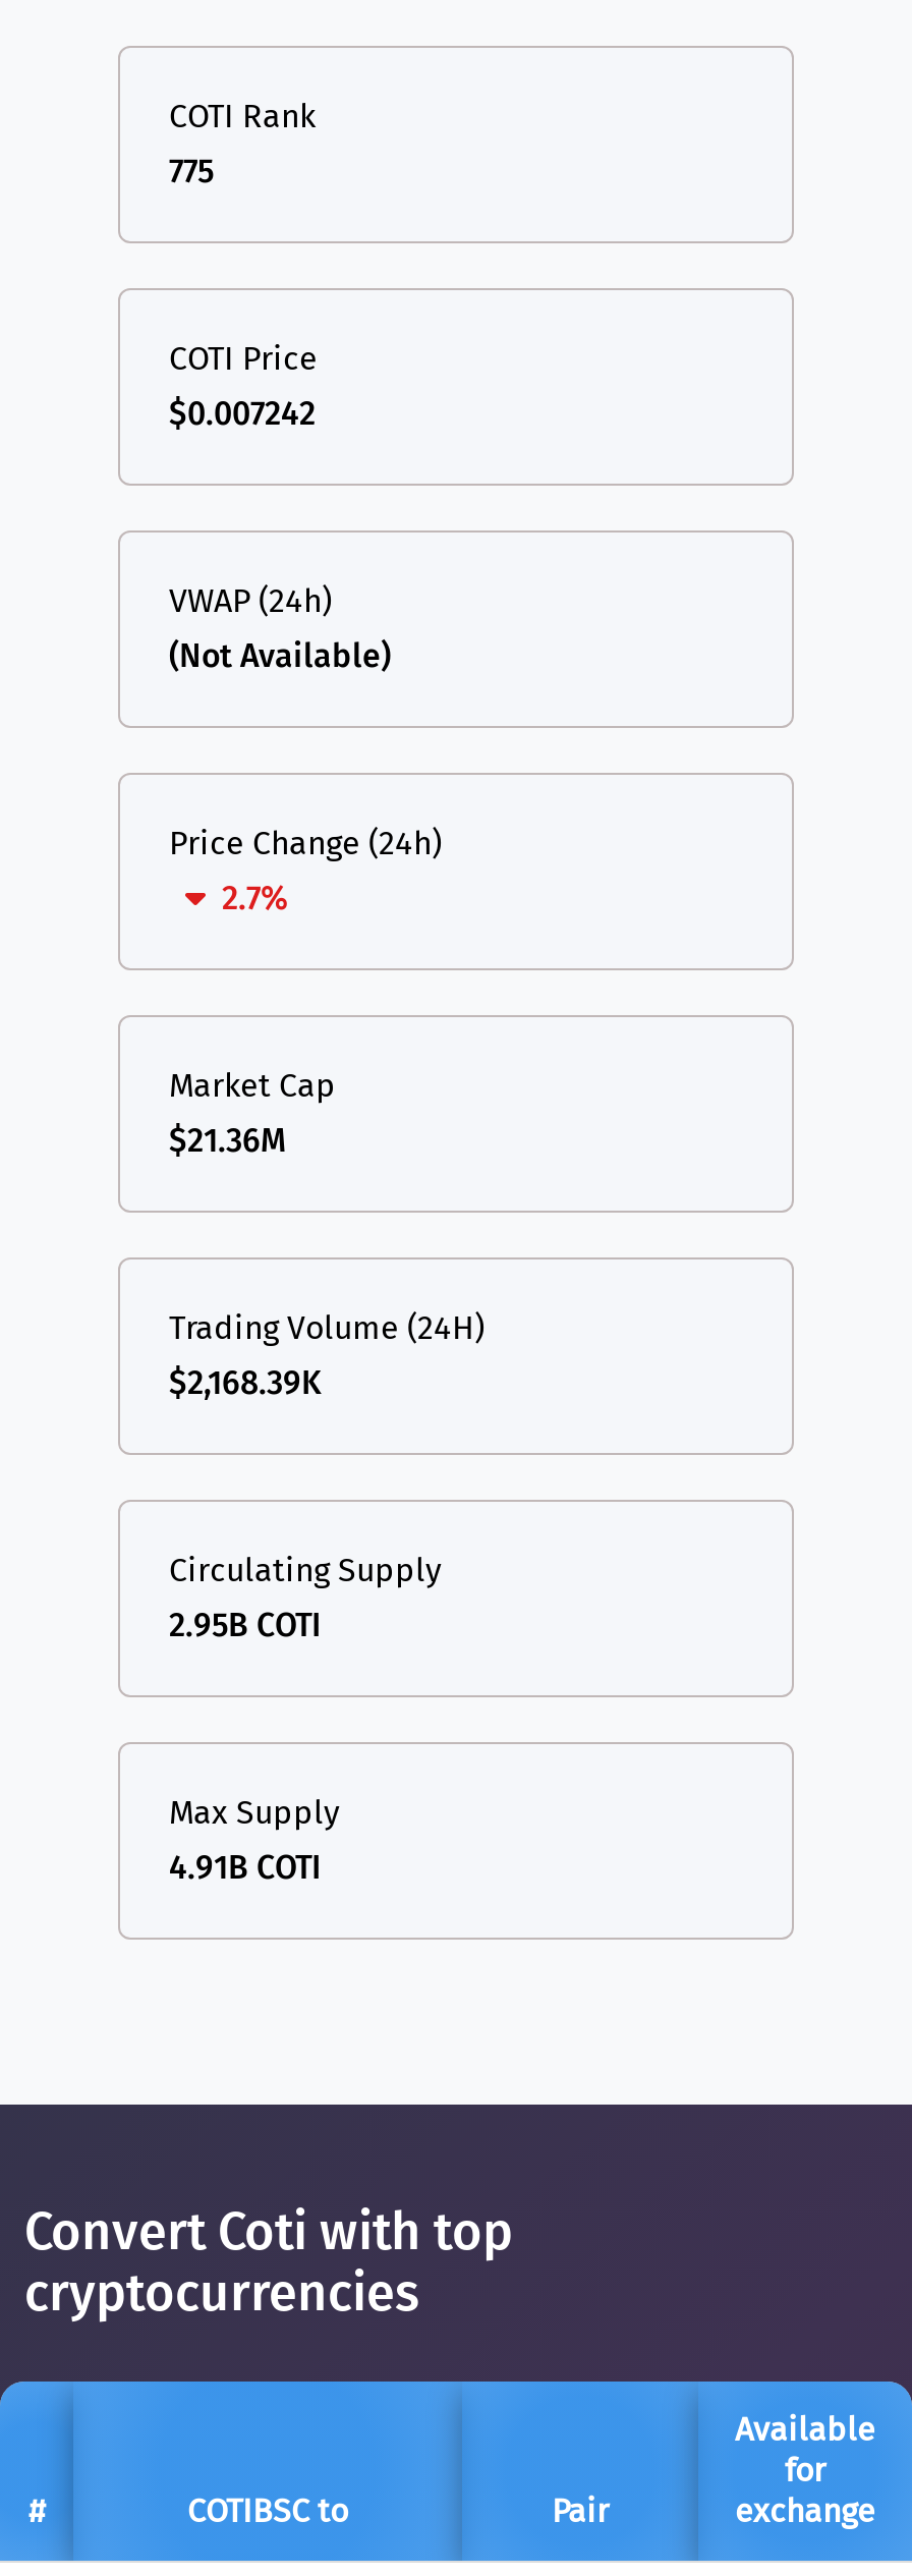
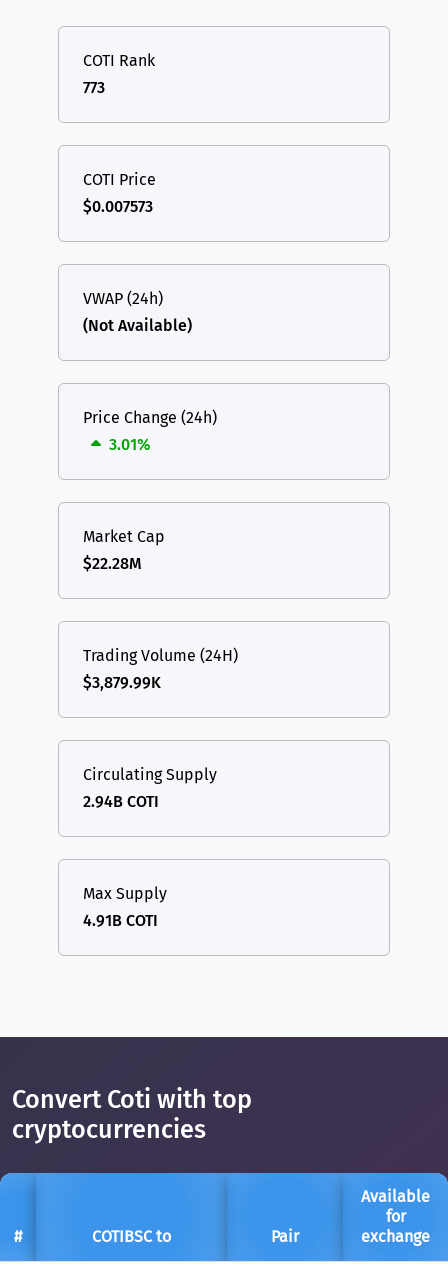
- 775
+ 773

- $0.007242
+ $0.007573

- 2.7%
+ 3.01%

- $21.36M
+ $22.28M

- $2,168.39K
+ $3,879.99K

- 2.95B COTI
+ 2.94B COTI
